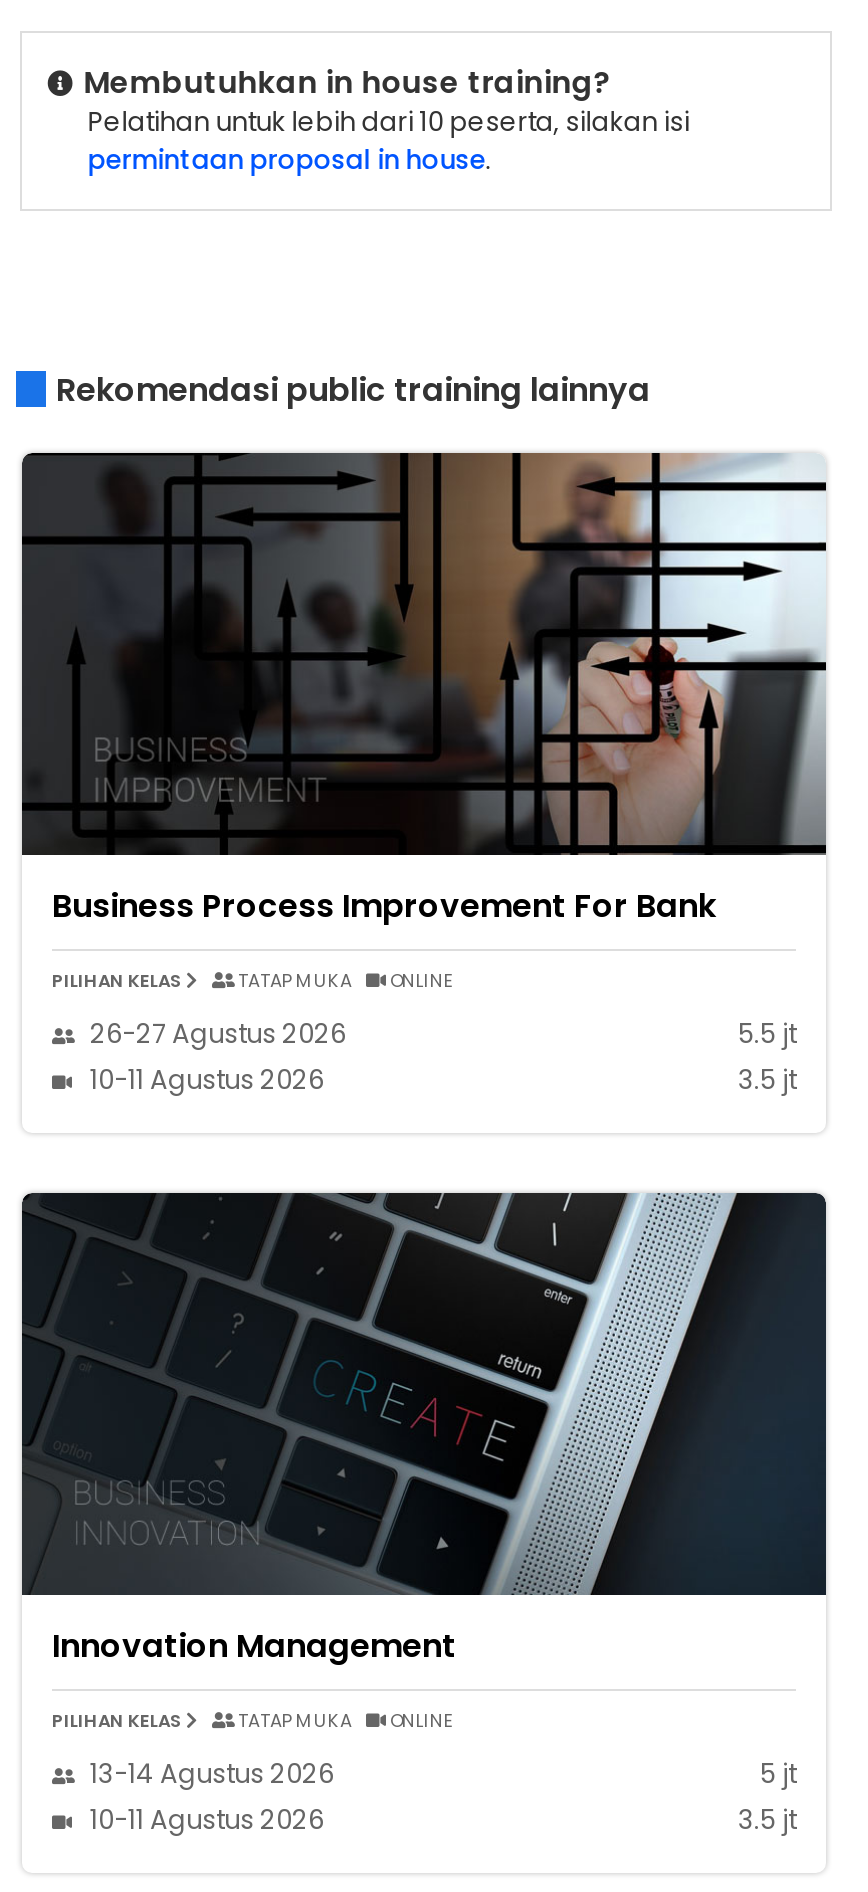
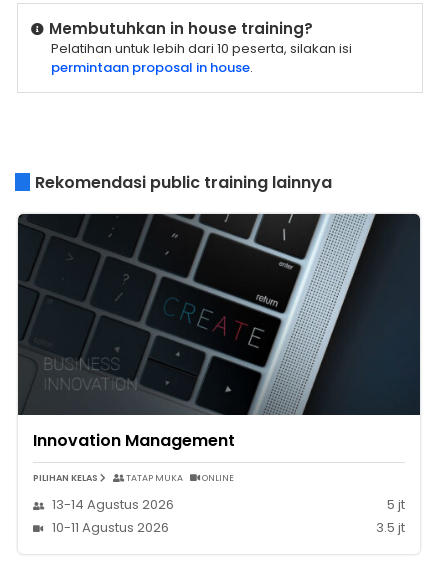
- [image]
- Business Process Improvement For Bank
- PILIHAN KELAS
- TATAP MUKA
- ONLINE
- 26-27 Agustus 2026
- 5.5 jt
- 10-11 Agustus 2026
- 3.5 jt
